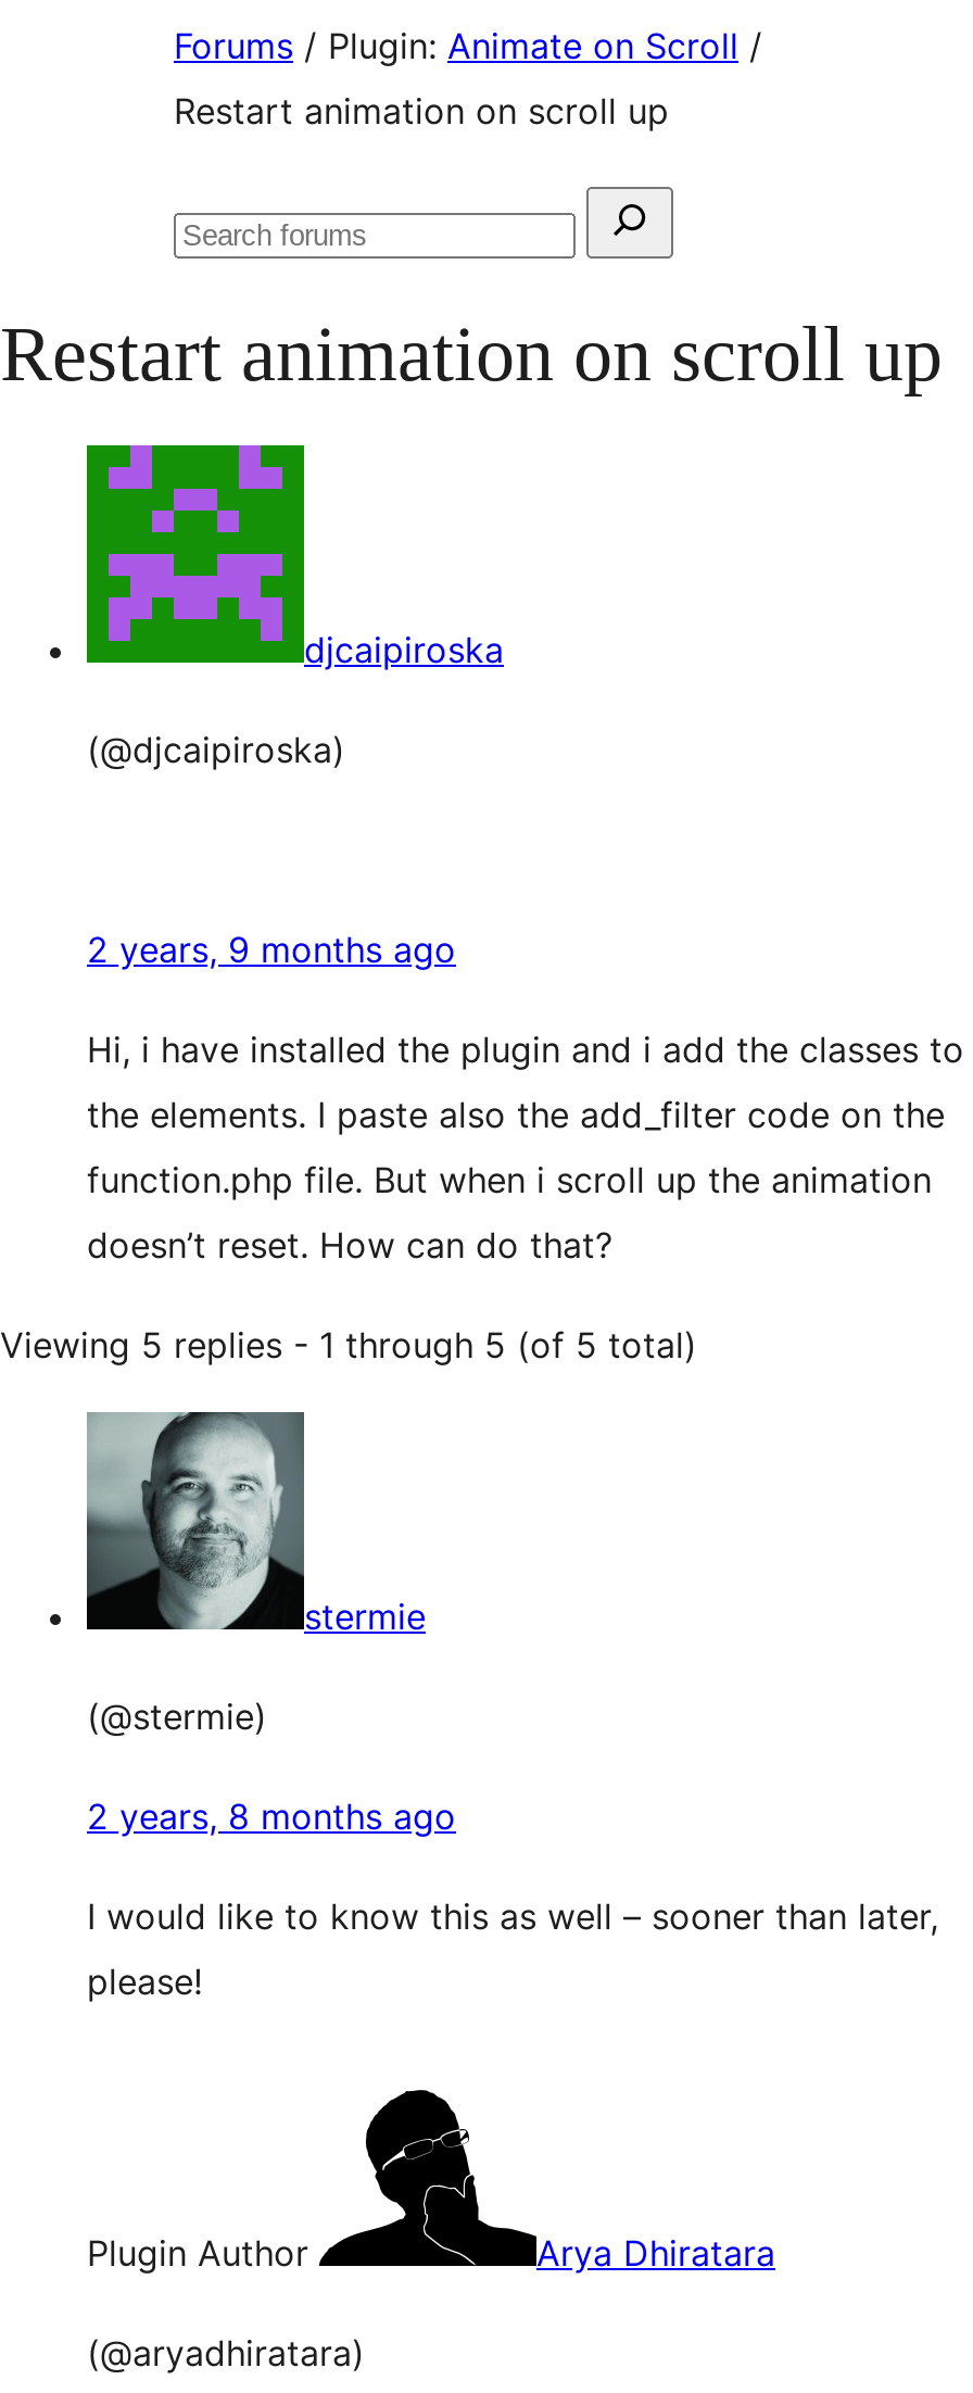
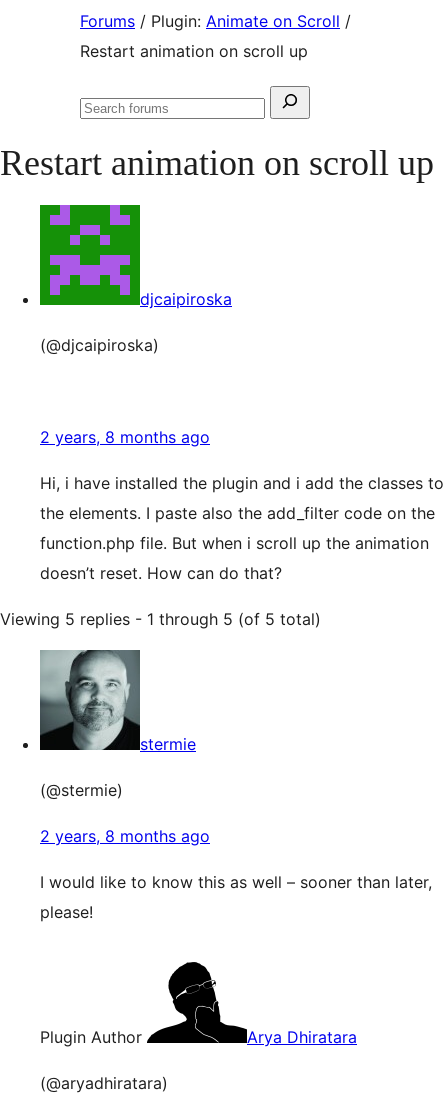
- 2 years, 9 months ago
+ 2 years, 8 months ago
